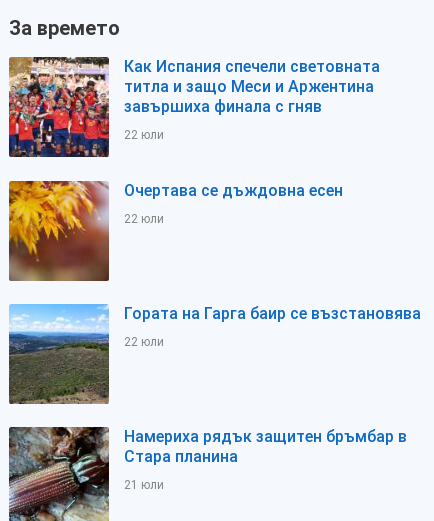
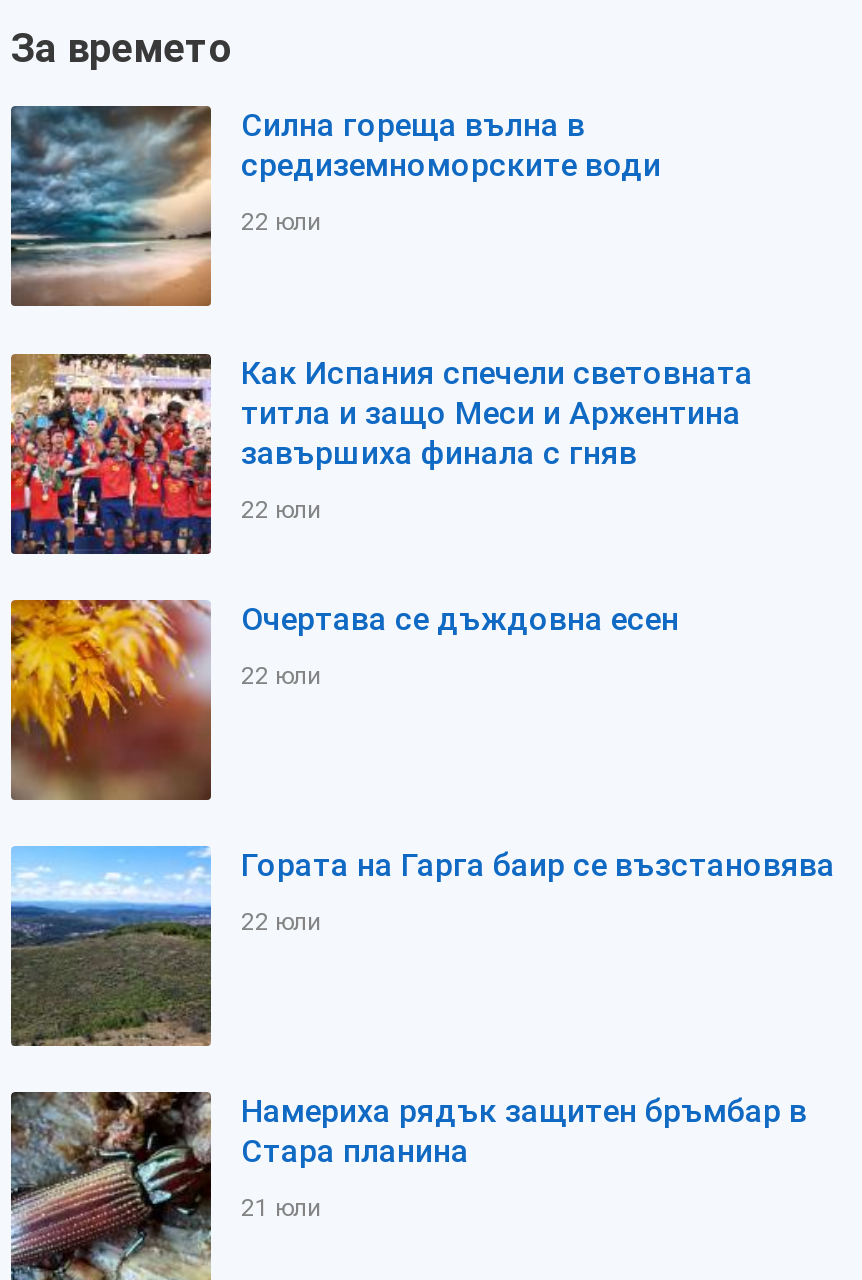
+ [image]
+ Силна гореща вълна в
+ средиземноморските води
+ 22 юли
